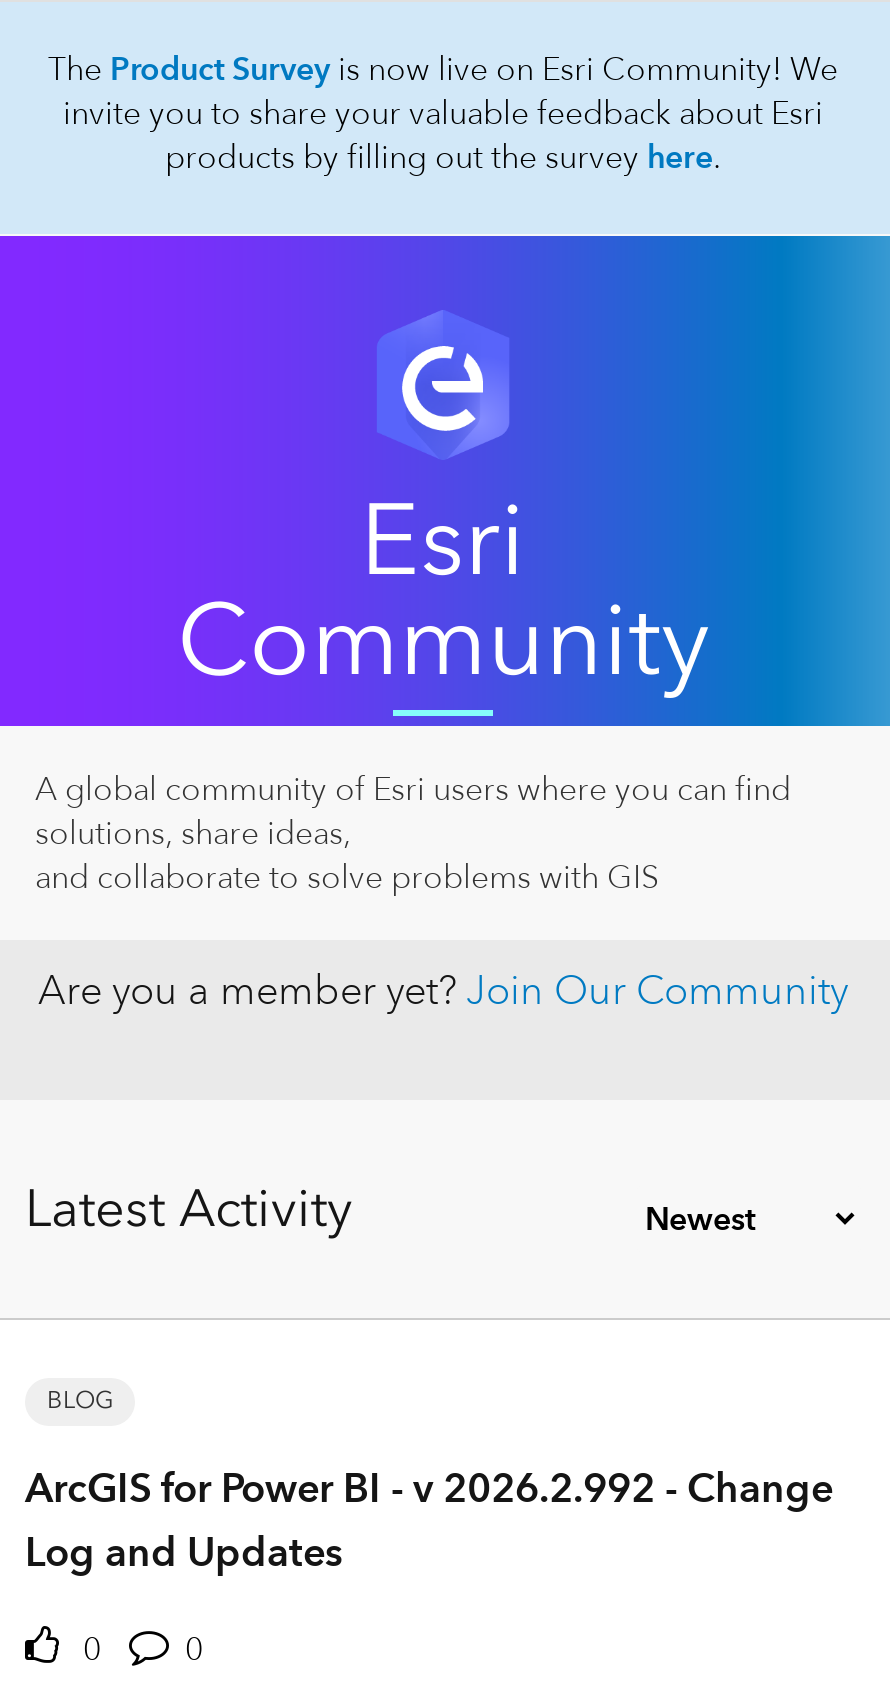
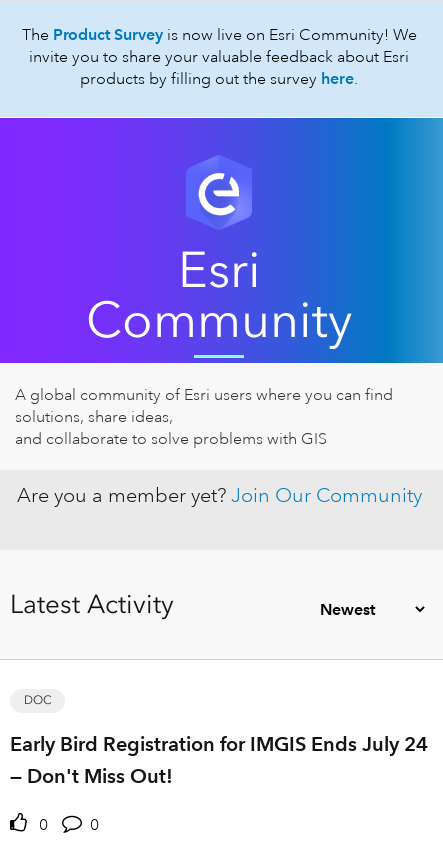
- BLOG
+ DOC

- ArcGIS for Power BI - v 2026.2.992 - Change
- Log and Updates
+ Early Bird Registration for IMGIS Ends July 24
+ — Don't Miss Out!
